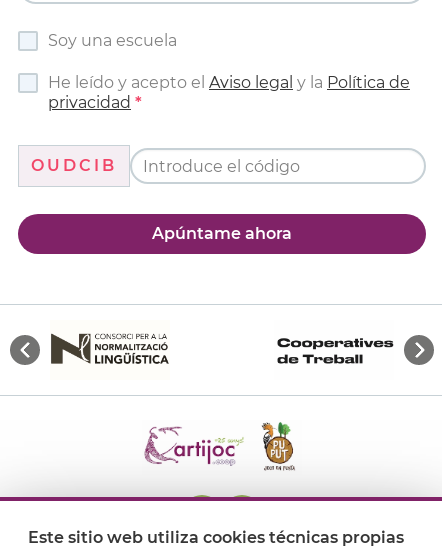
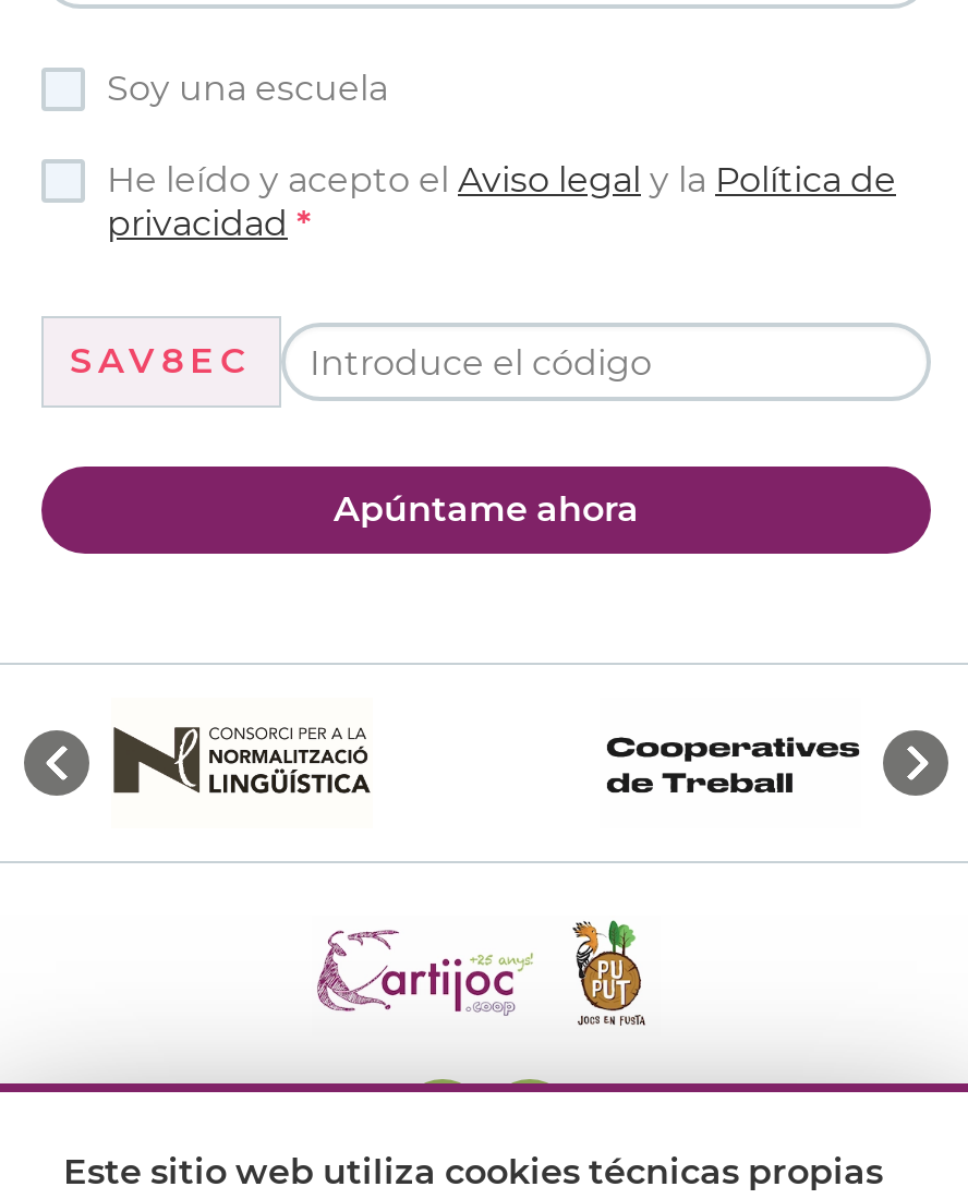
- OUDCIB
+ SAV8EC
